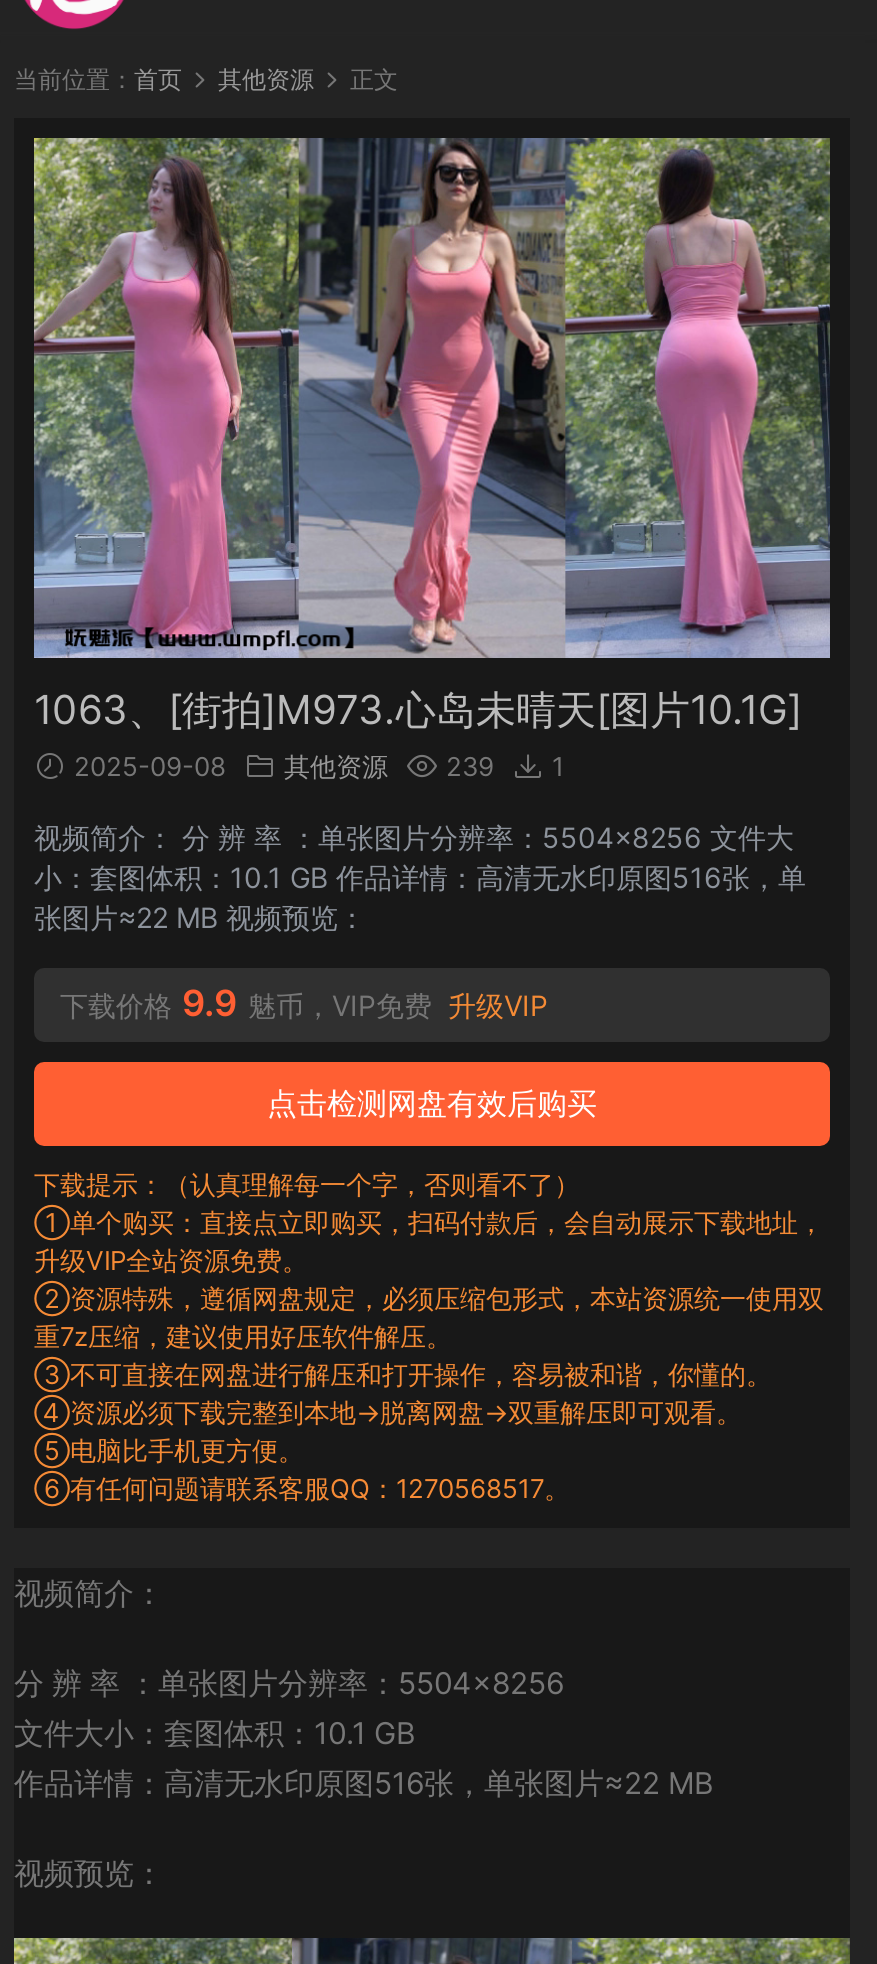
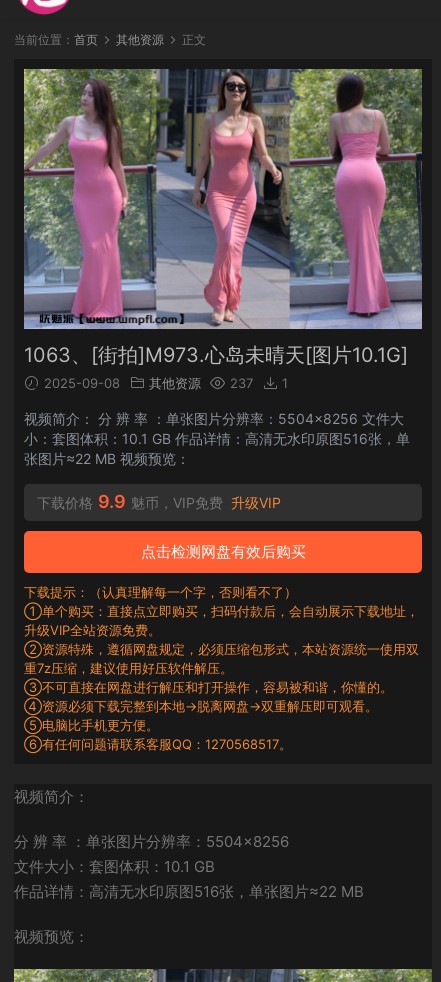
- 2025-09-08 其他资源 239 1
+ 2025-09-08 其他资源 237 1
